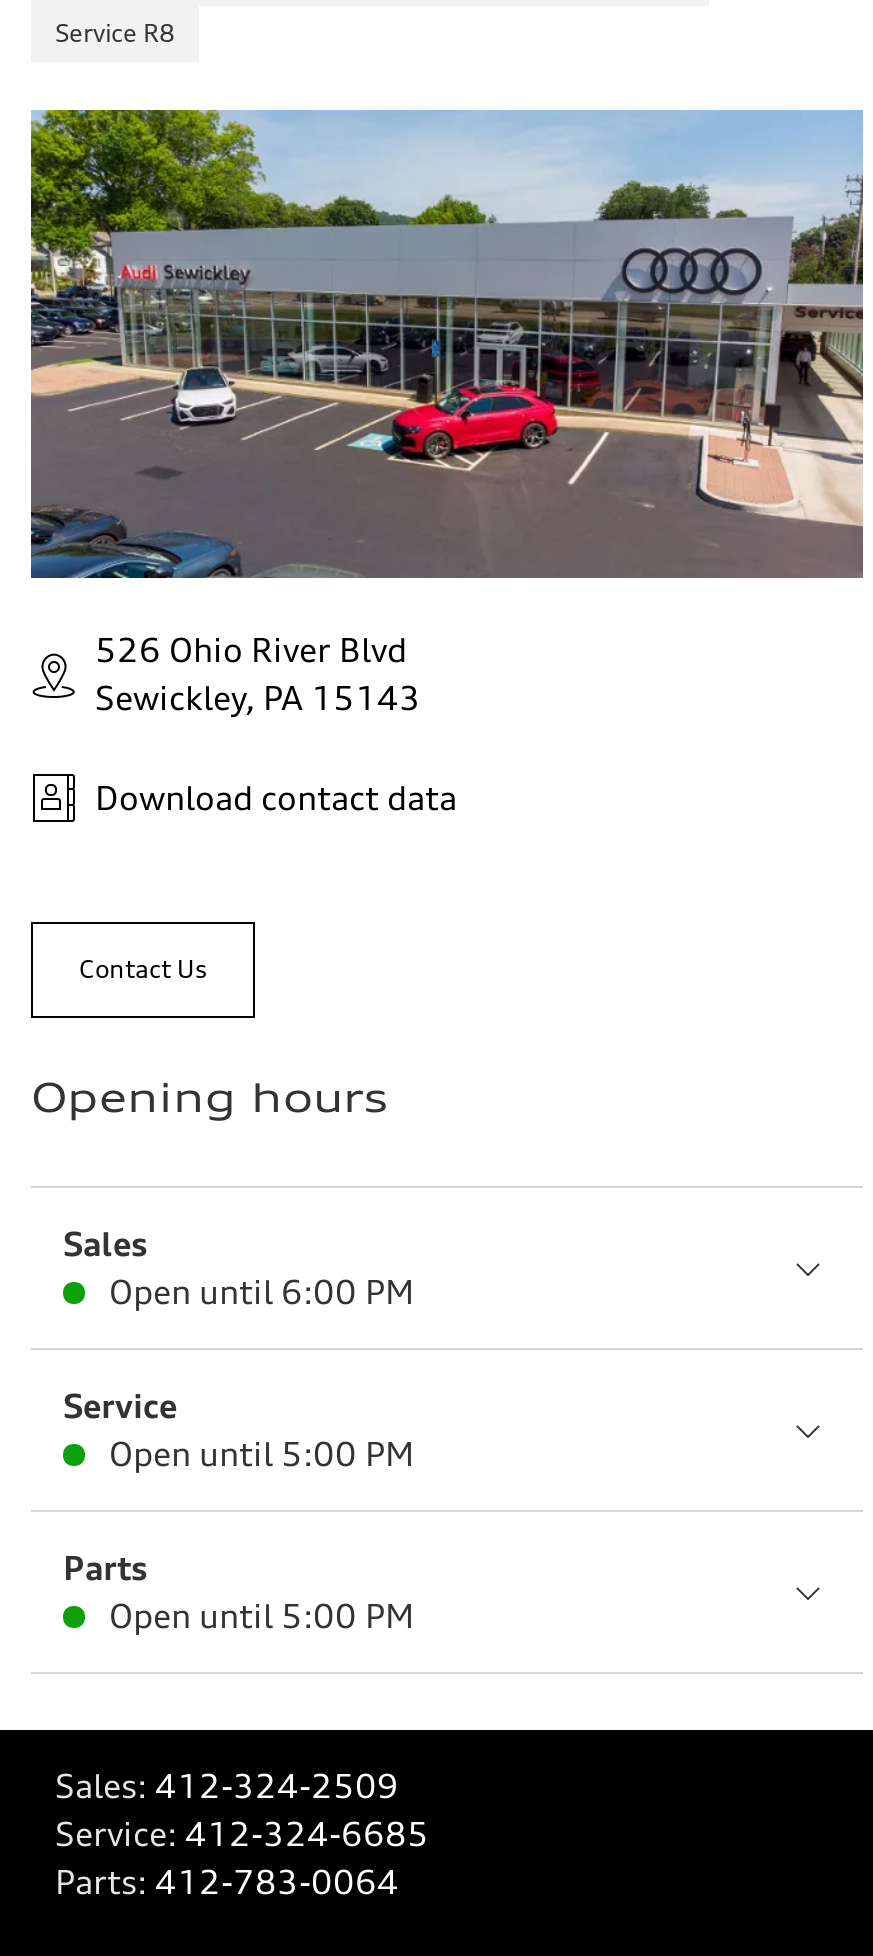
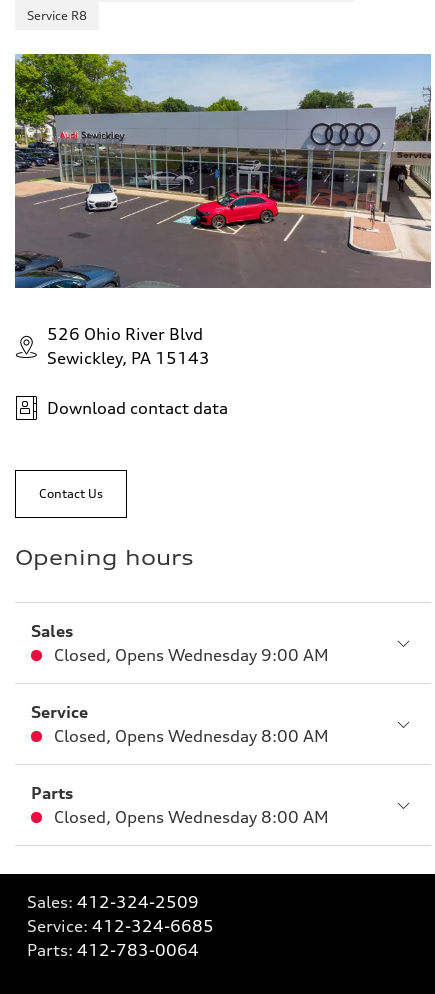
- Open until 6:00 PM
+ Closed, Opens Wednesday 9:00 AM

- Open until 5:00 PM
+ Closed, Opens Wednesday 8:00 AM

- Open until 5:00 PM
+ Closed, Opens Wednesday 8:00 AM
